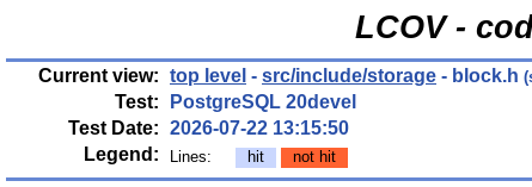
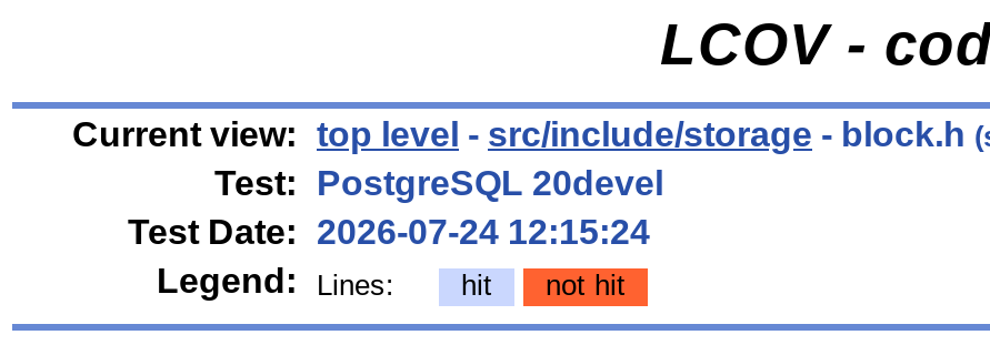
- Test Date: 2026-07-22 13:15:50
+ Test Date: 2026-07-24 12:15:24
